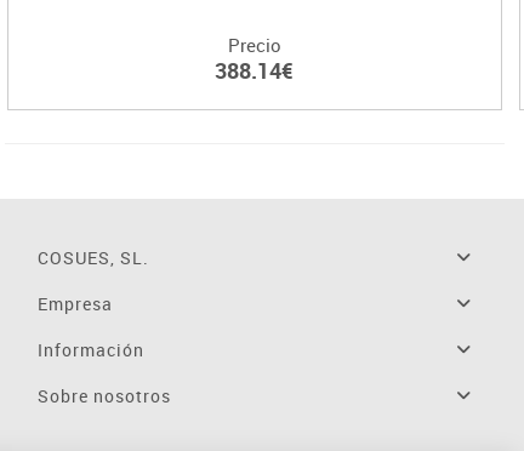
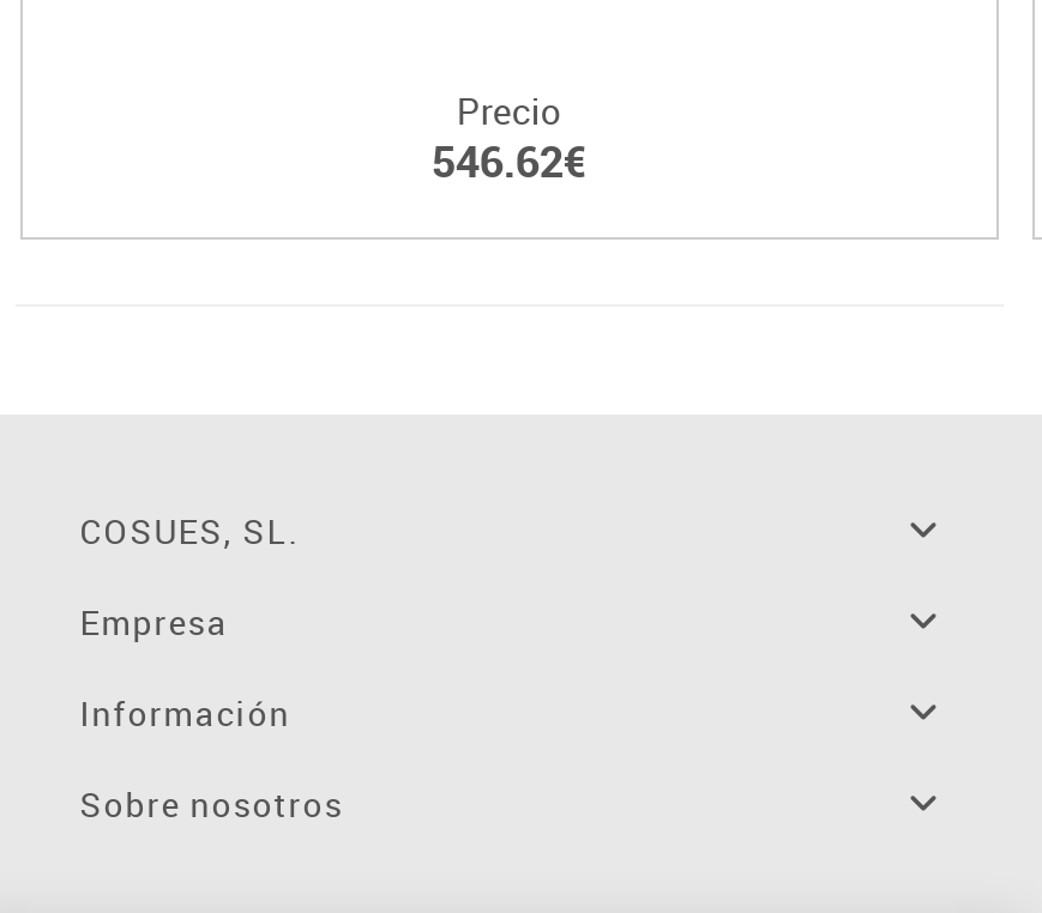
- 388.14€
+ 546.62€
